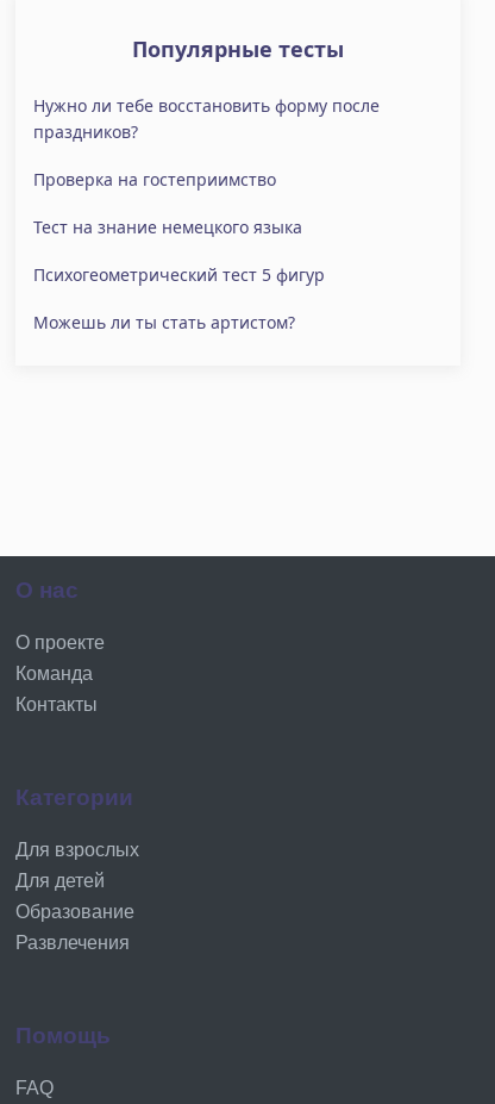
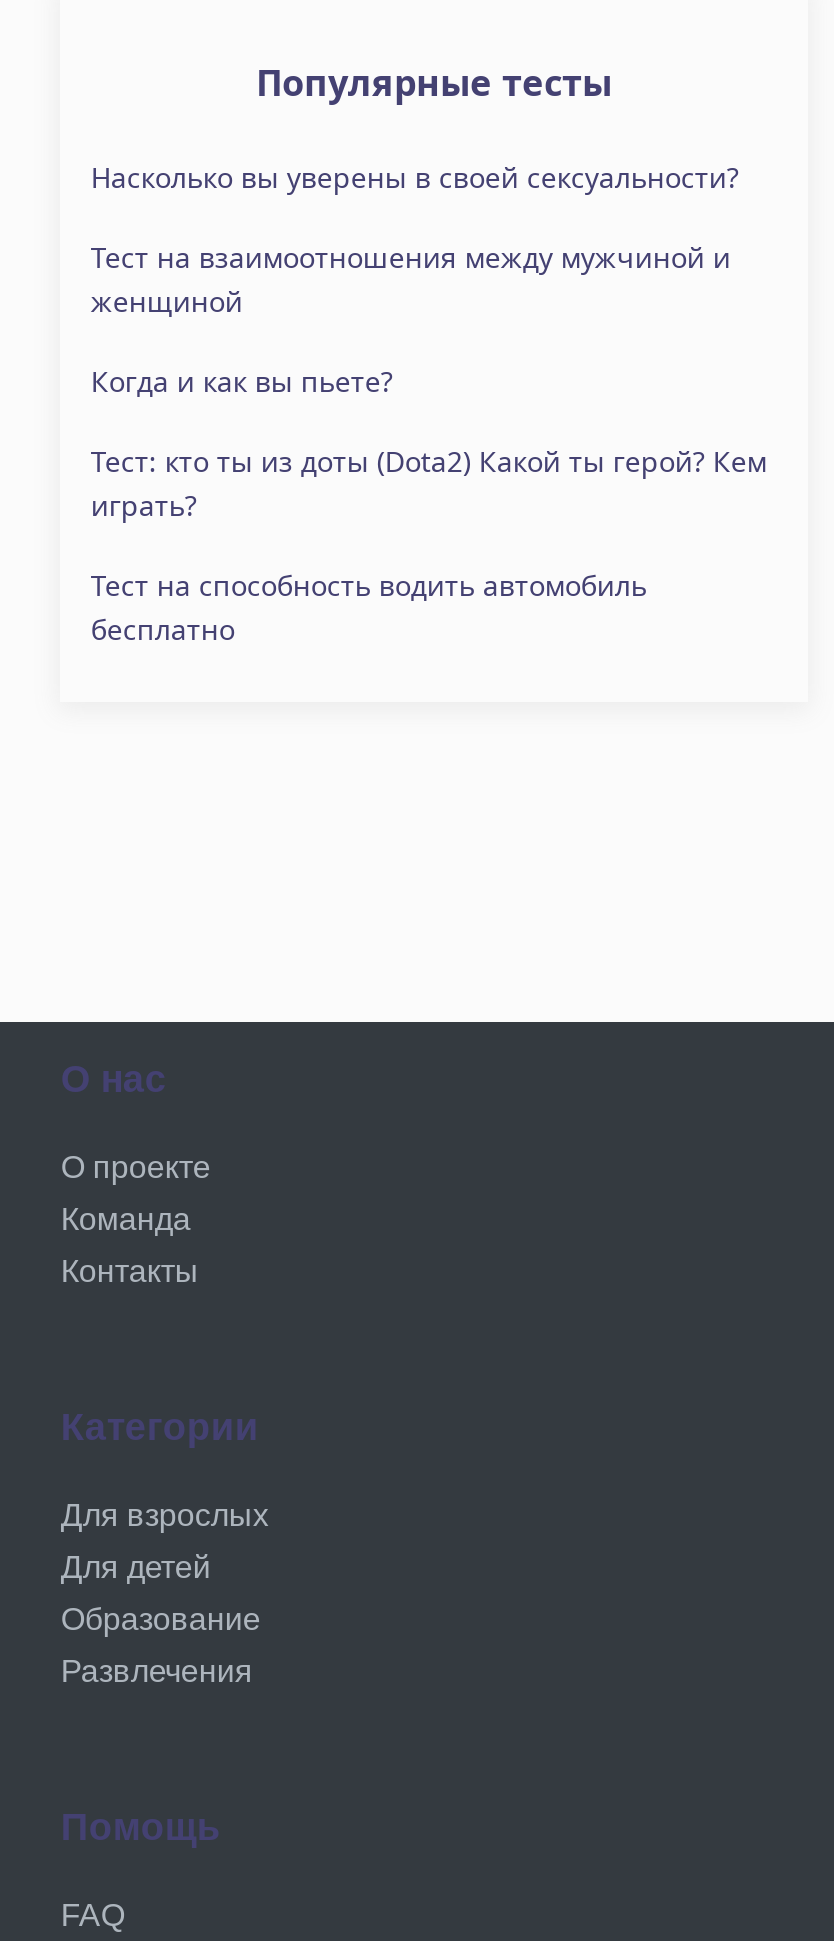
- Нужно ли тебе восстановить форму после
- праздников?
+ Насколько вы уверены в своей сексуальности?

- Проверка на гостеприимство
+ Тест на взаимоотношения между мужчиной и
+ женщиной

- Тест на знание немецкого языка
+ Когда и как вы пьете?

- Психогеометрический тест 5 фигур
+ Тест: кто ты из доты (Dota2) Какой ты герой? Кем
+ играть?

- Можешь ли ты стать артистом?
+ Тест на способность водить автомобиль
+ бесплатно
